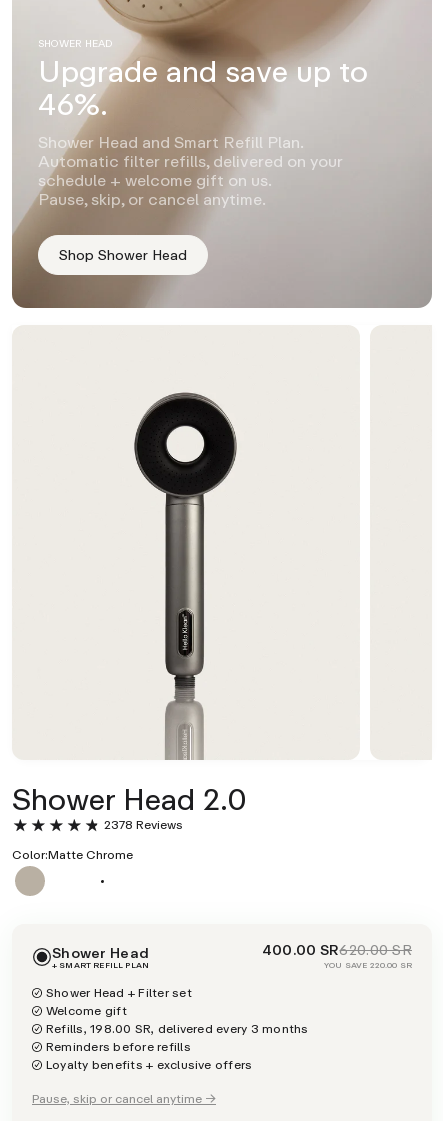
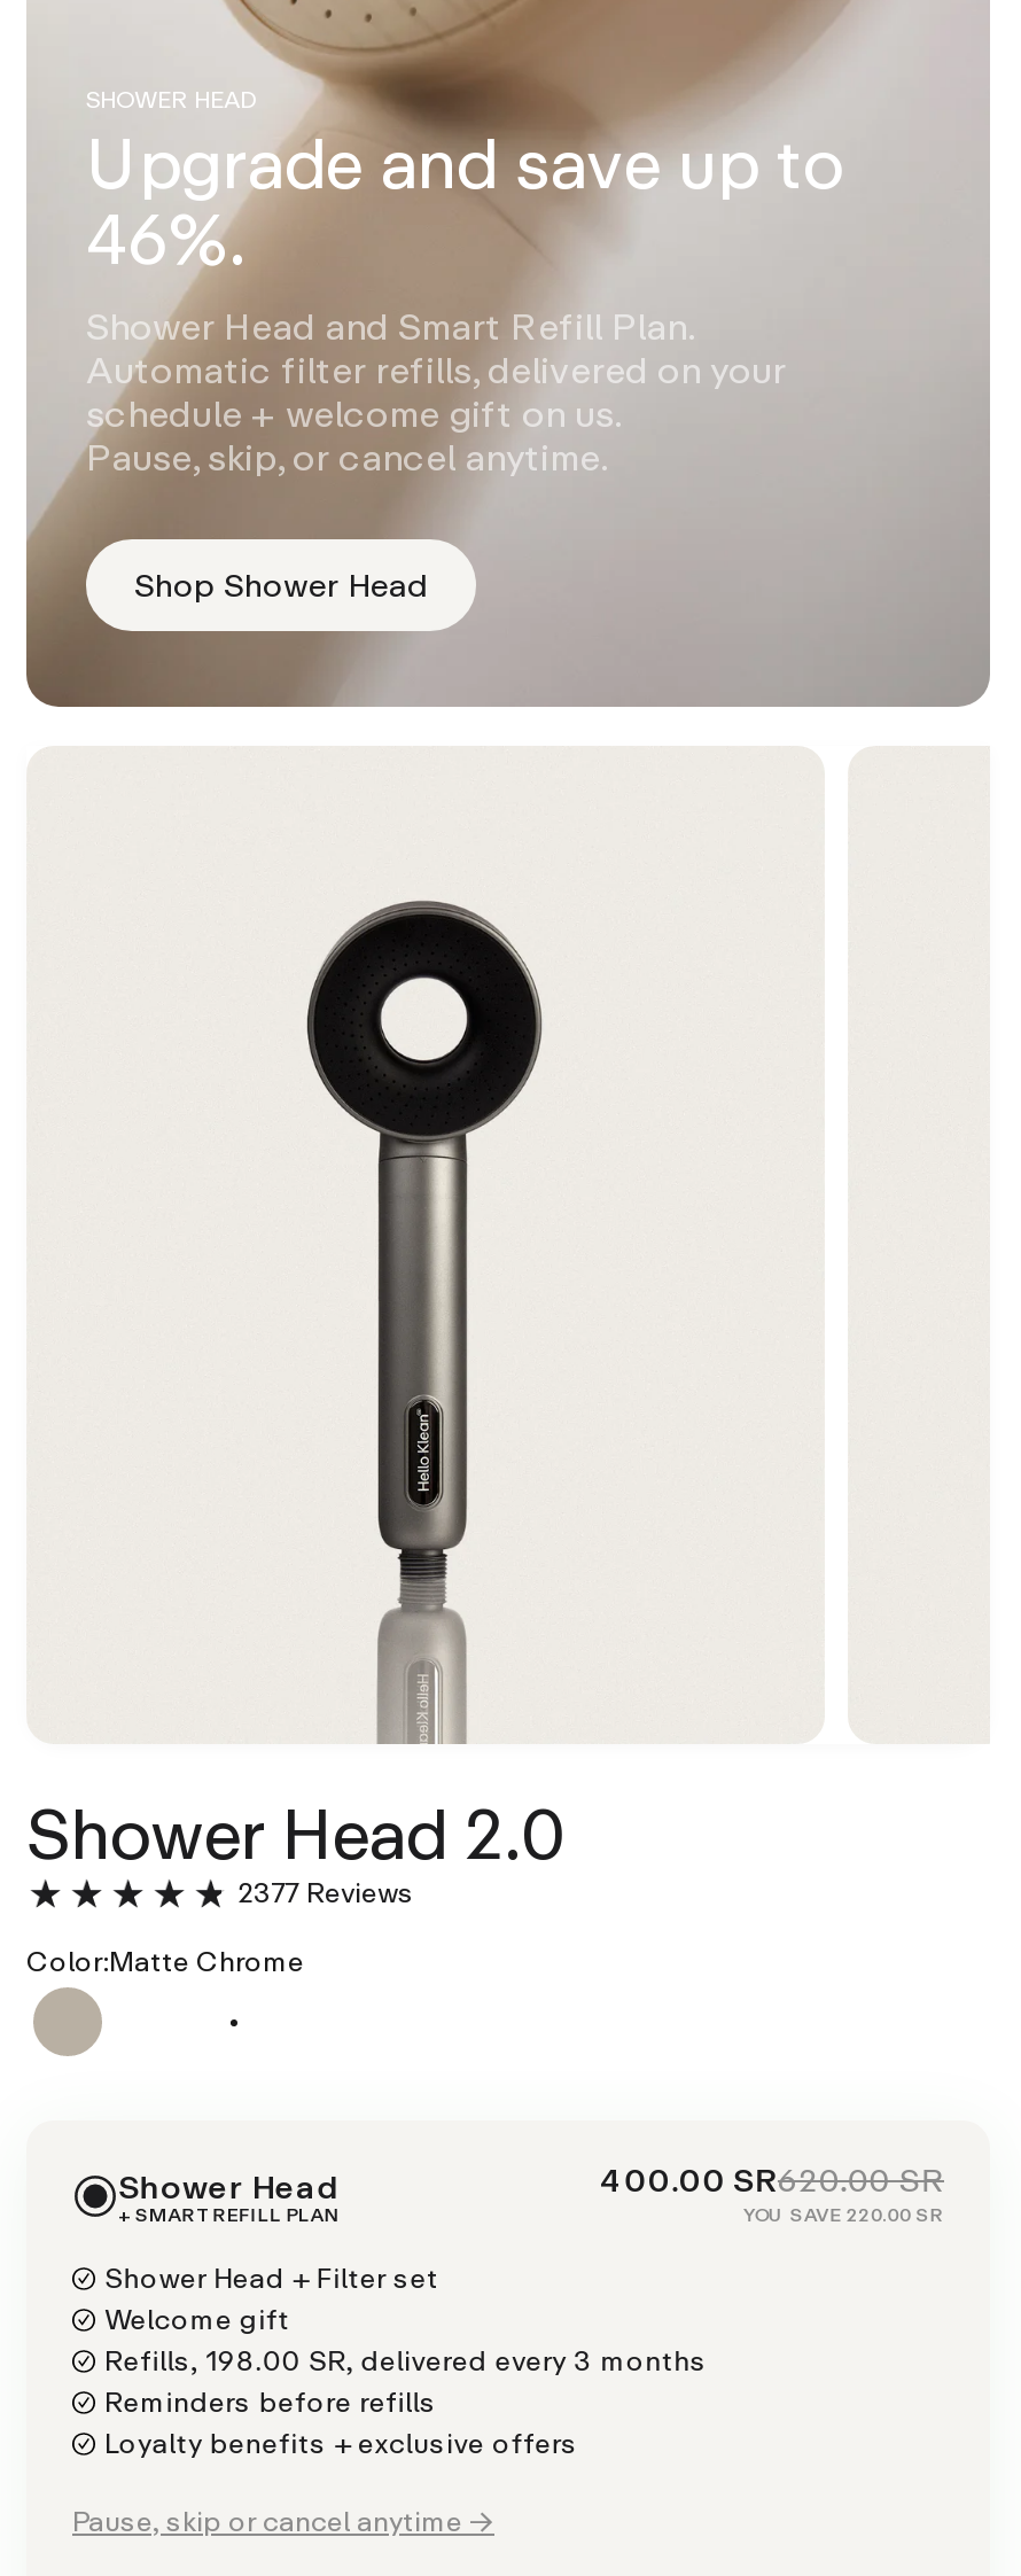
- 2378 Reviews
+ 2377 Reviews
